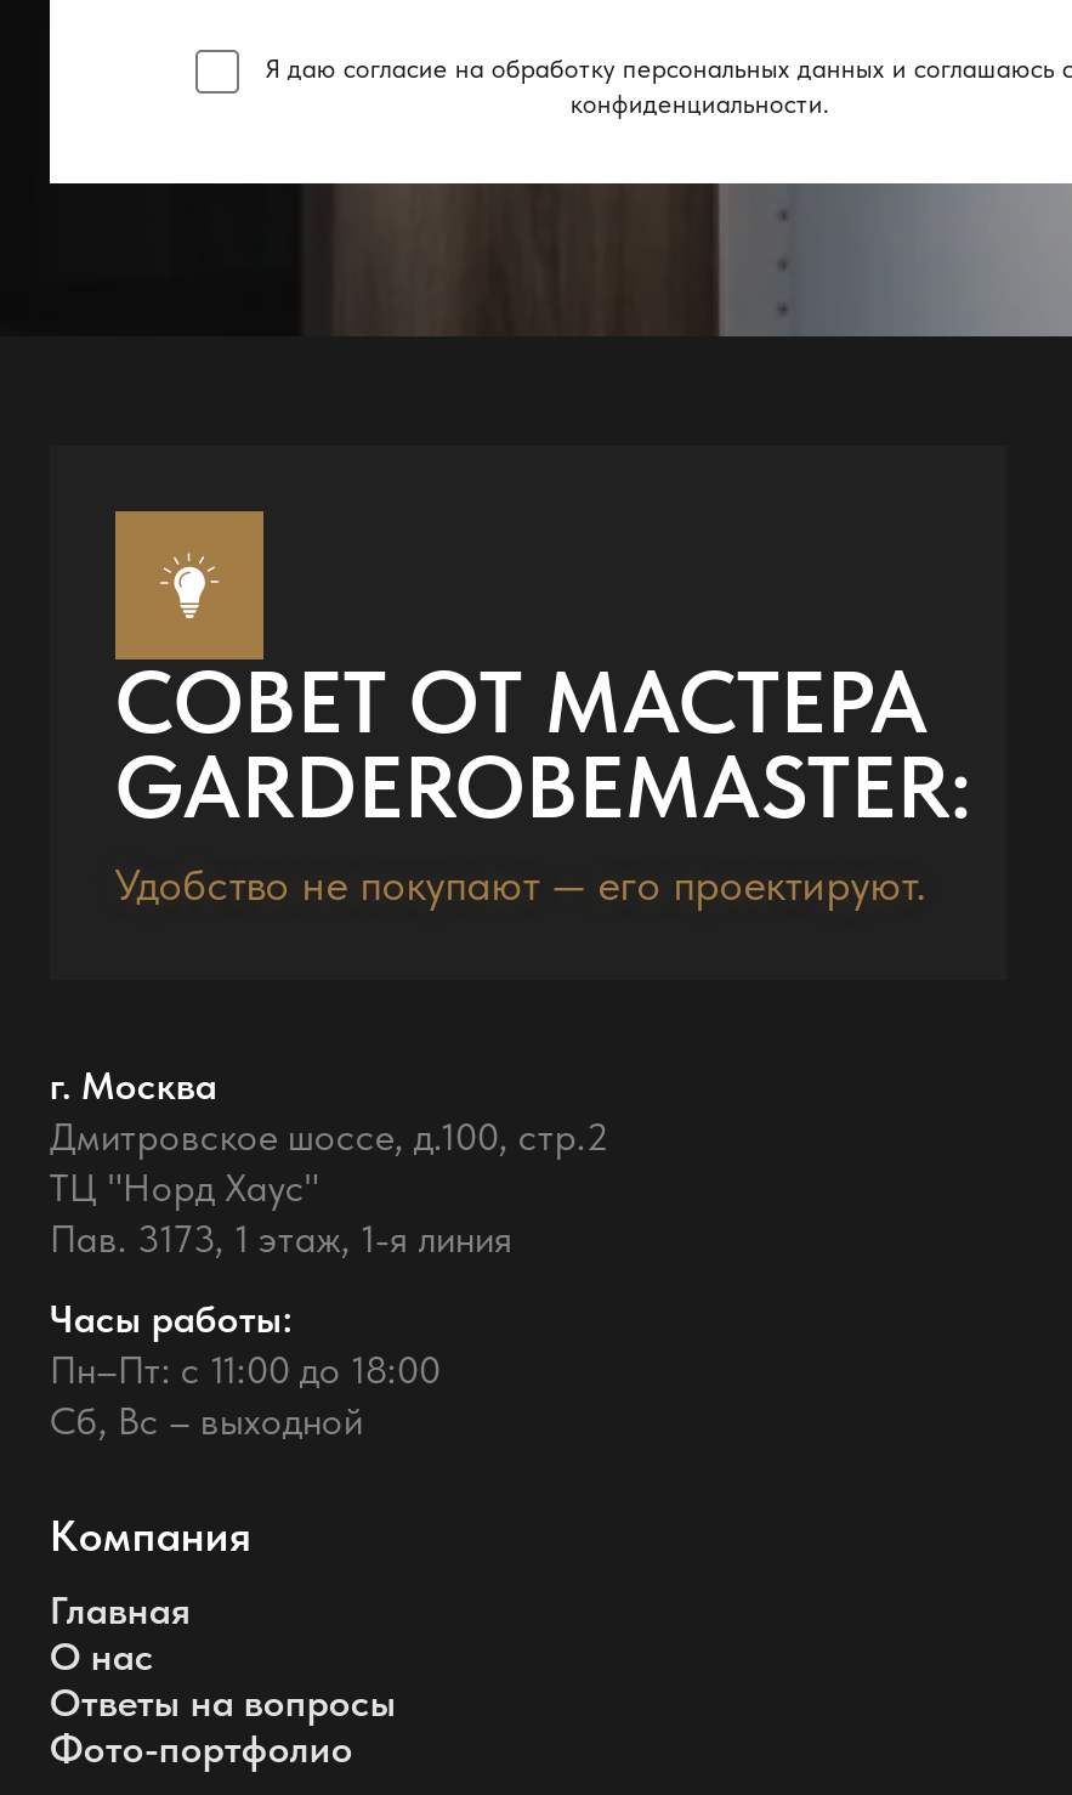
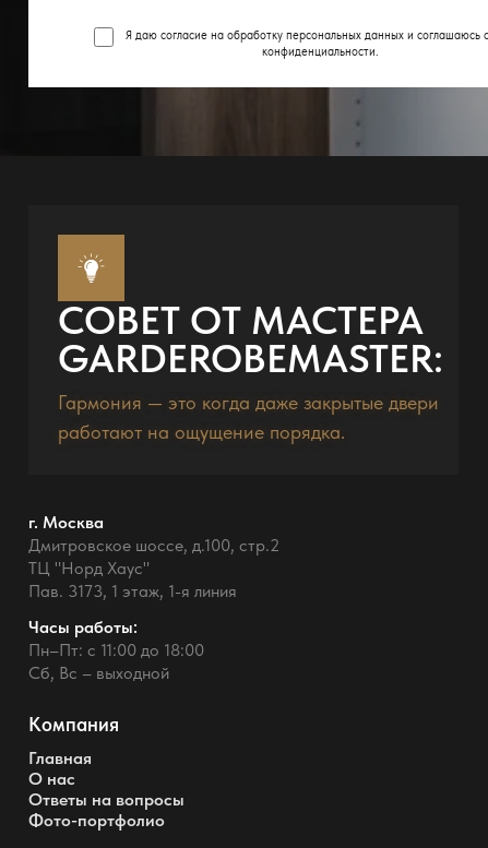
- Удобство не покупают — его проектируют.
+ Гармония — это когда даже закрытые двери
+ работают на ощущение порядка.
